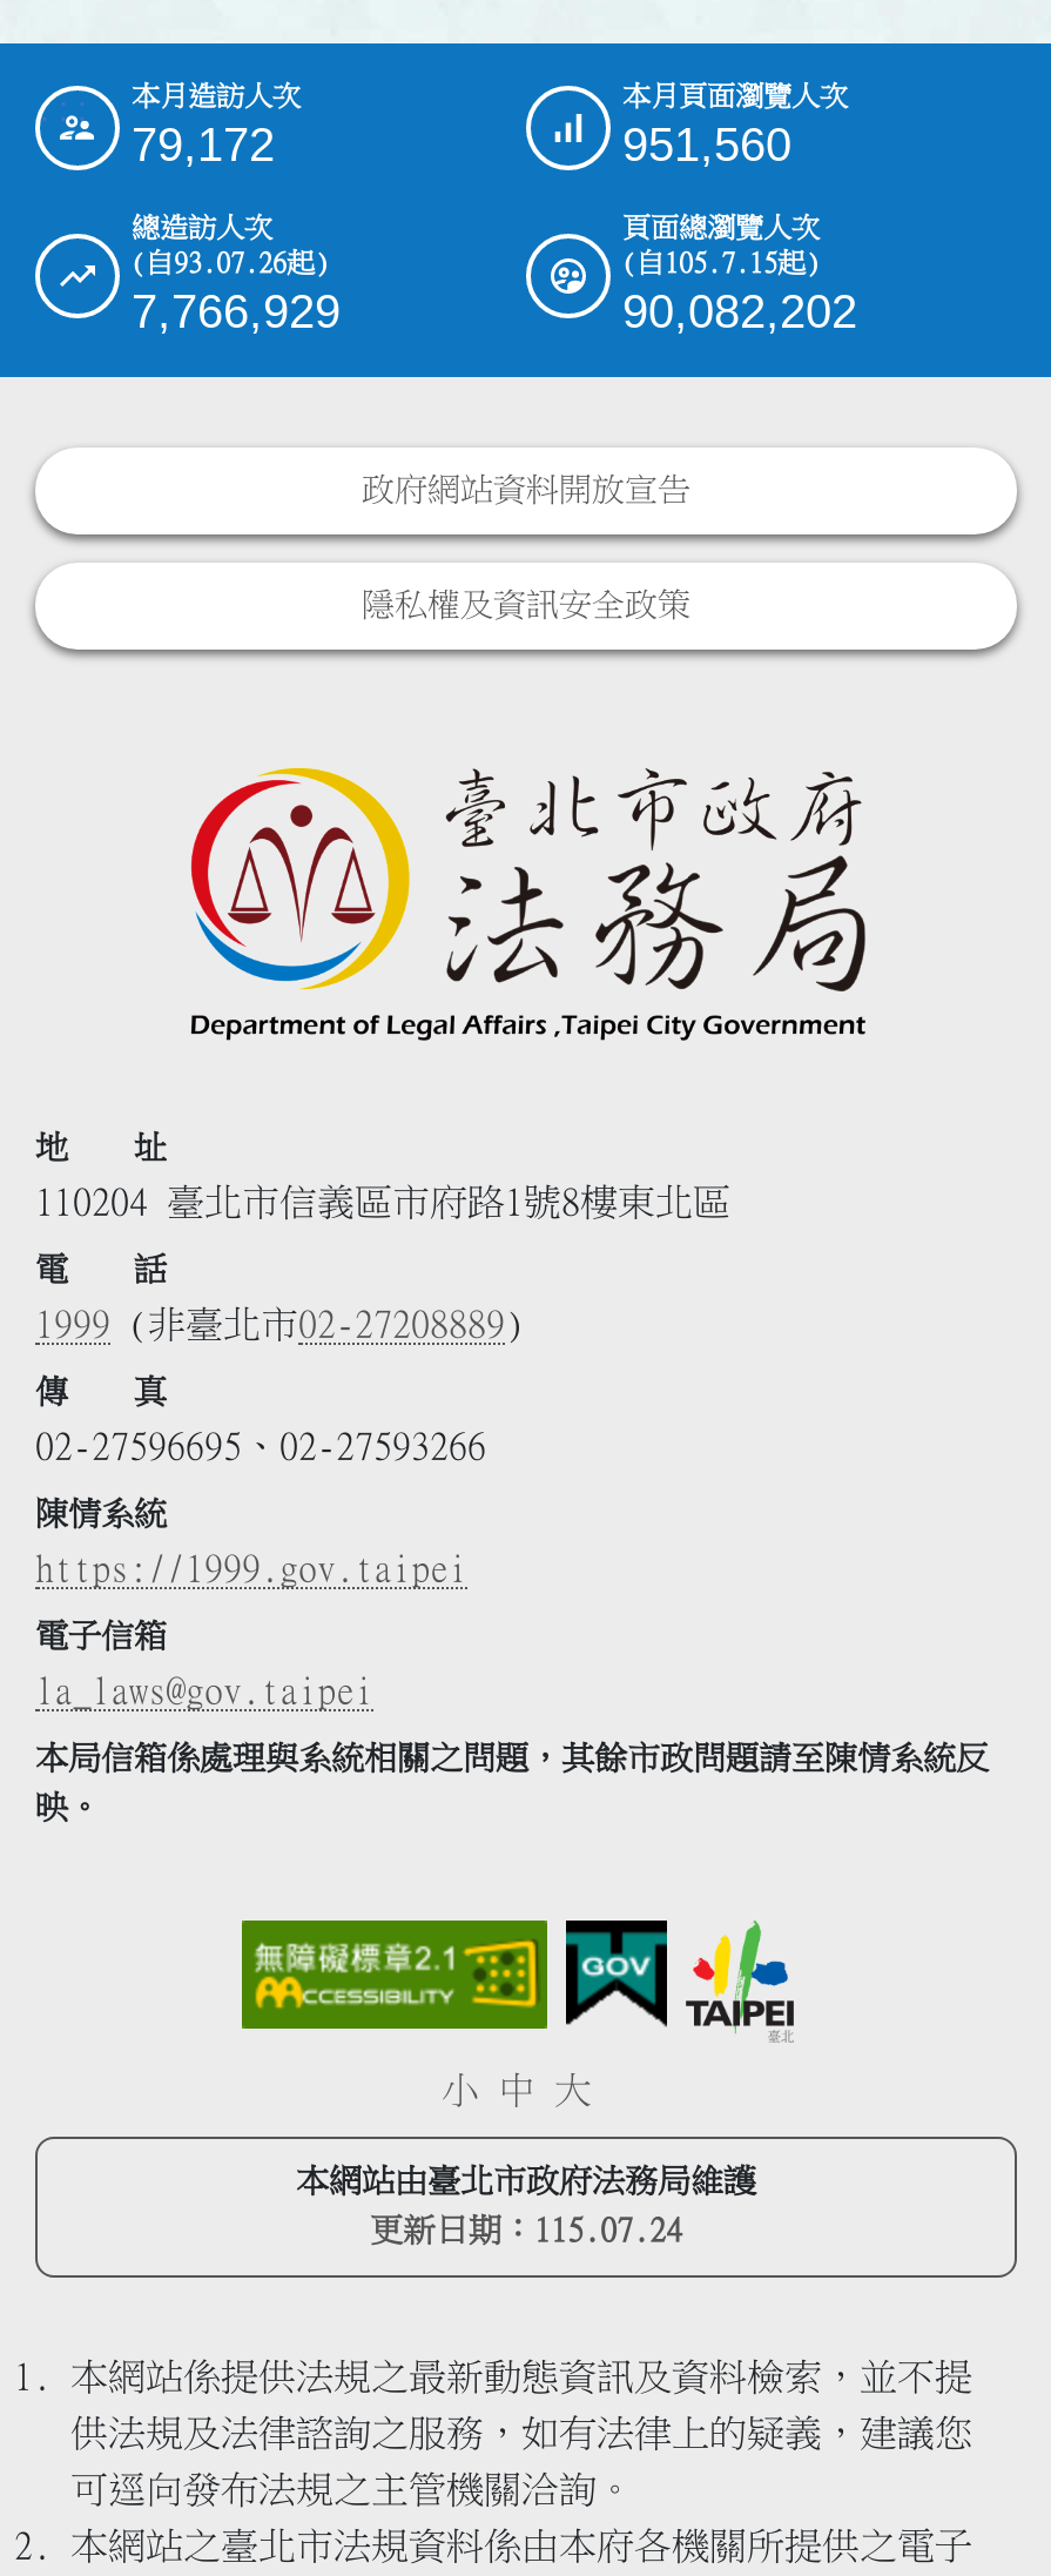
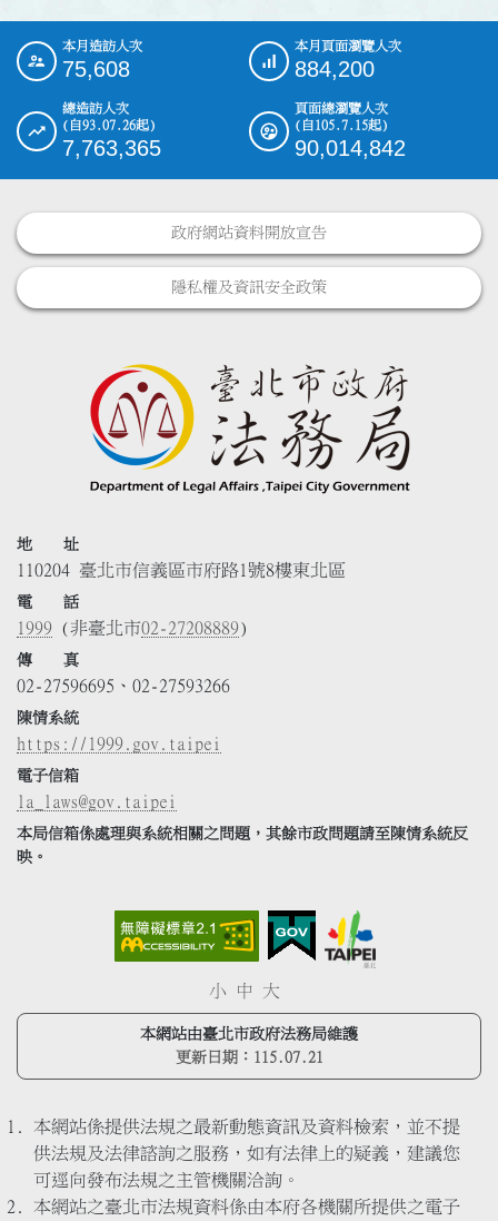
- 79,172
+ 75,608

- 951,560
+ 884,200

- 7,766,929
+ 7,763,365

- 90,082,202
+ 90,014,842

- 更新日期：115.07.24
+ 更新日期：115.07.21
